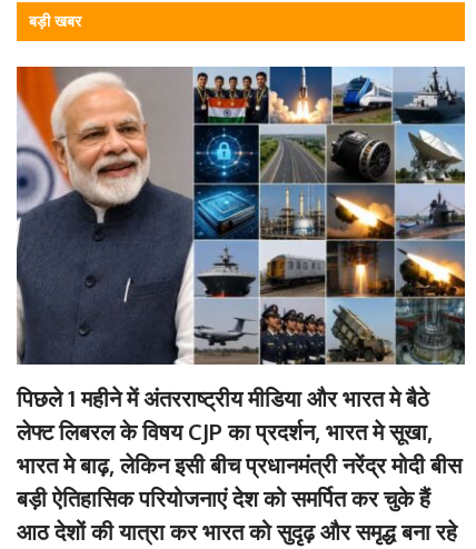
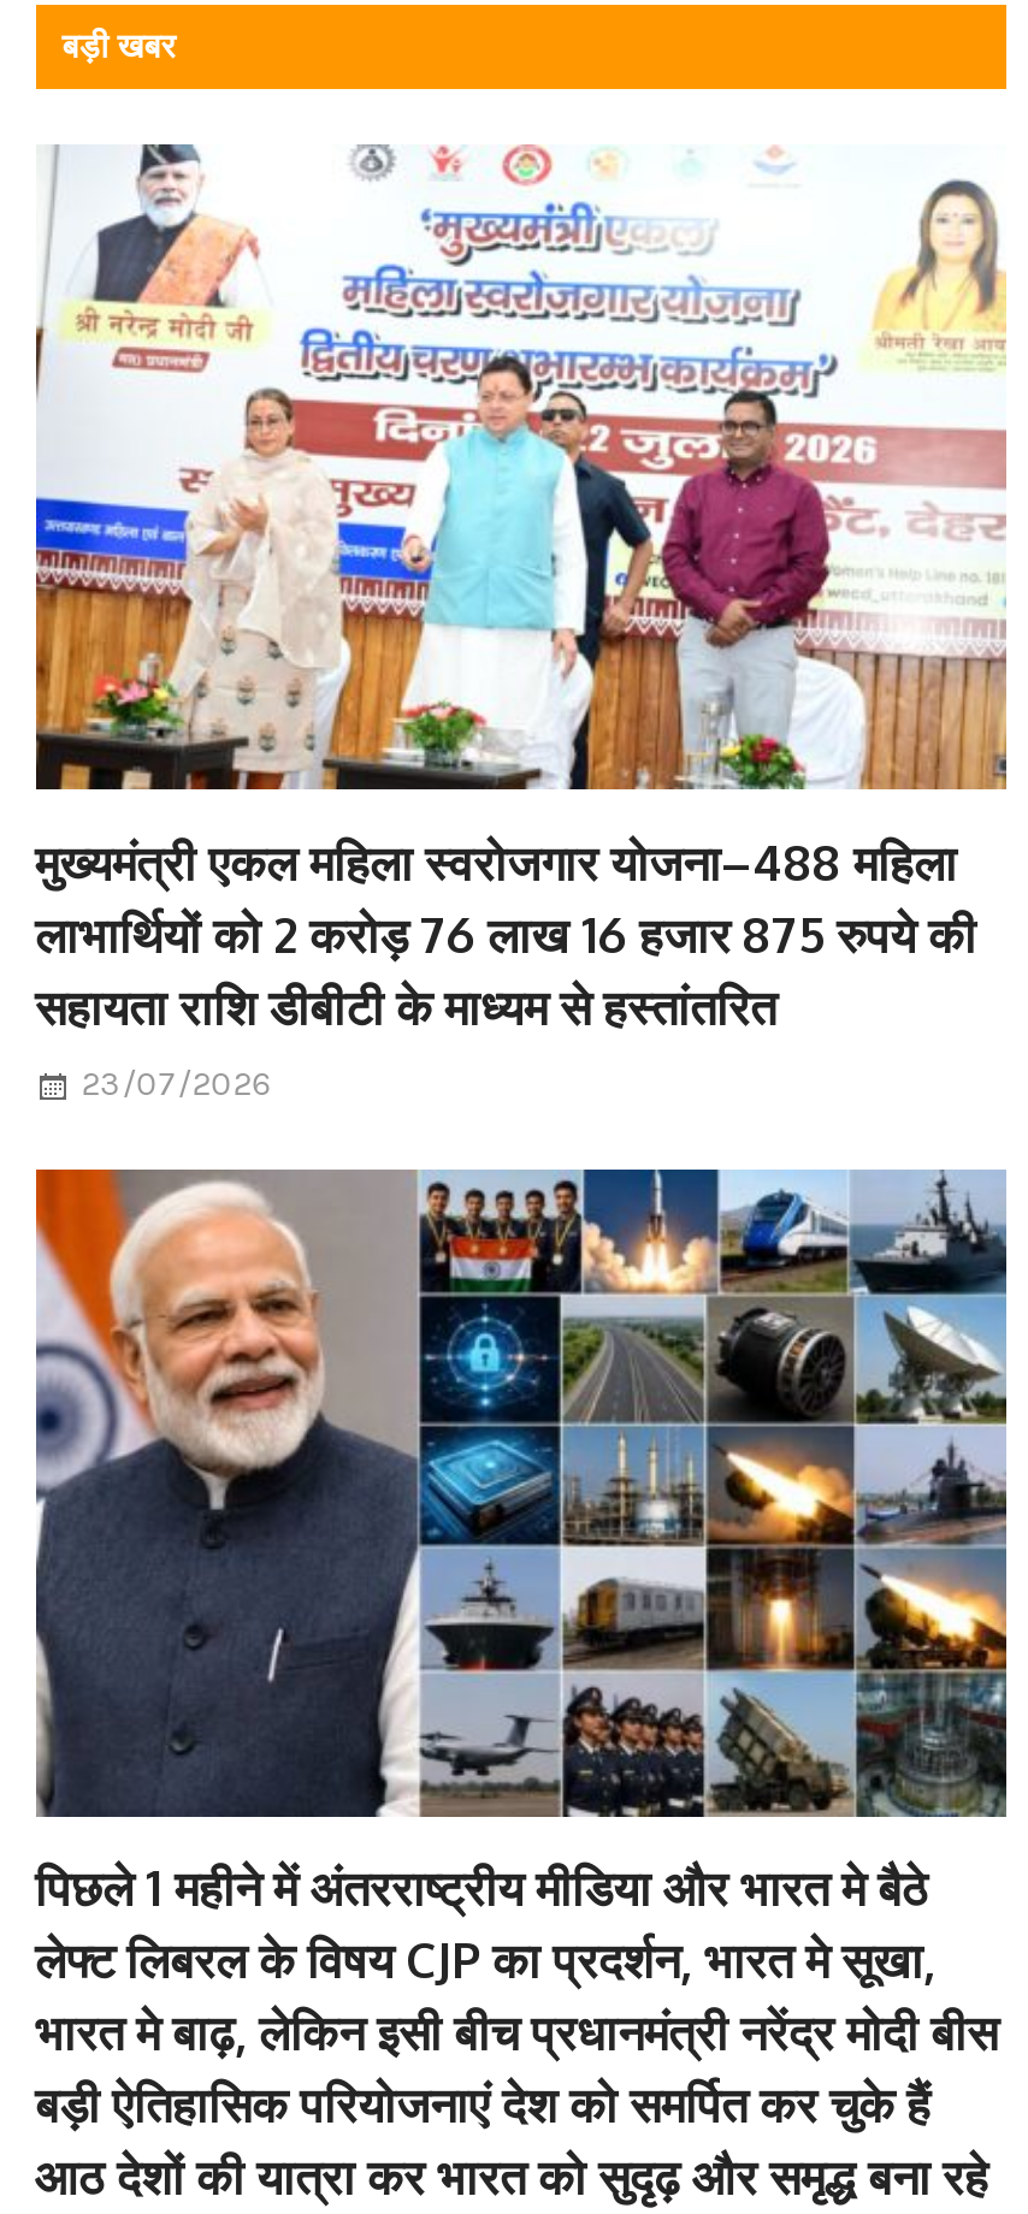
+ [image]
+ मुख्यमंत्री एकल महिला स्वरोजगार योजना–488 महिला
+ लाभार्थियों को 2 करोड़ 76 लाख 16 हजार 875 रुपये की
+ सहायता राशि डीबीटी के माध्यम से हस्तांतरित
+ 23/07/2026
